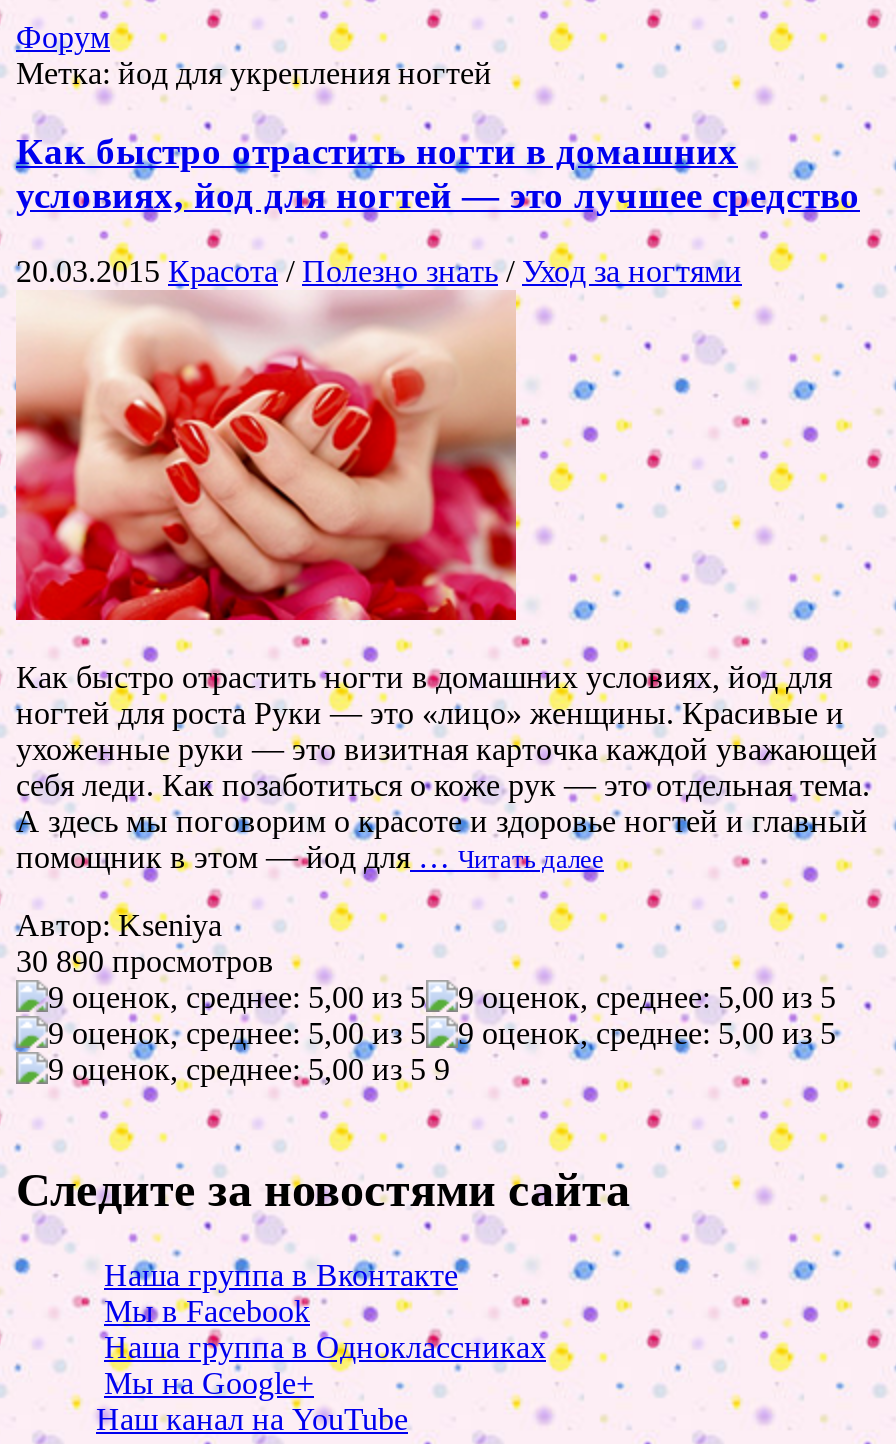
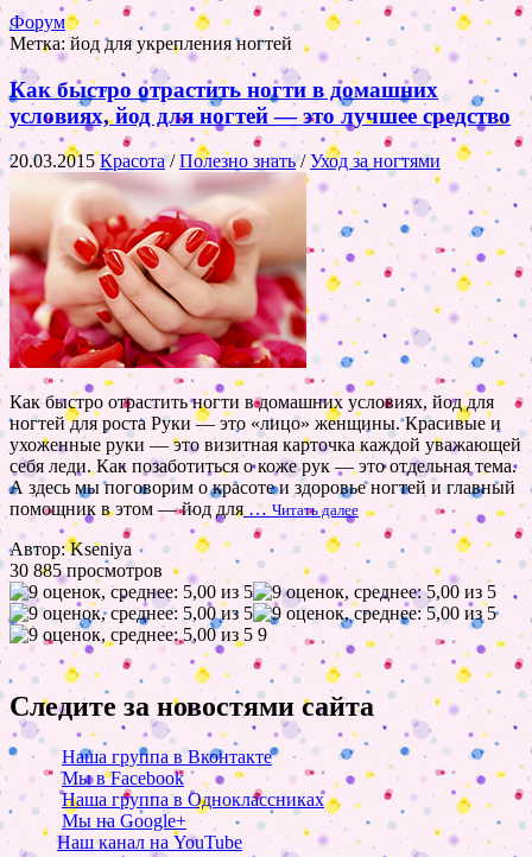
- 30 890 просмотров
+ 30 885 просмотров
